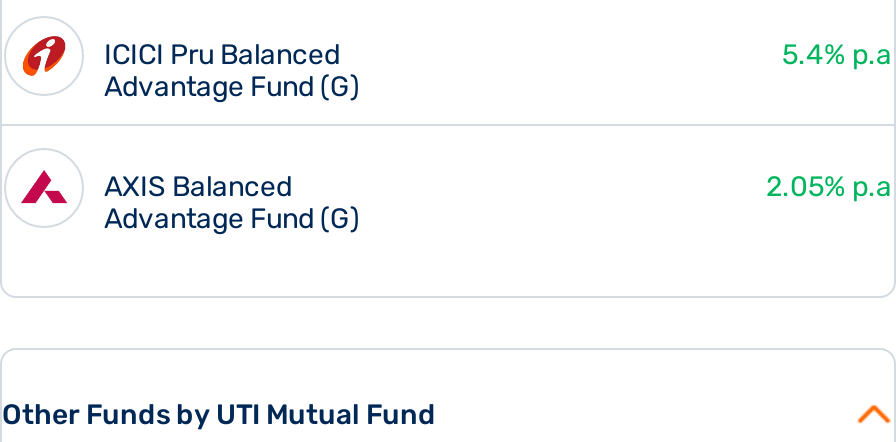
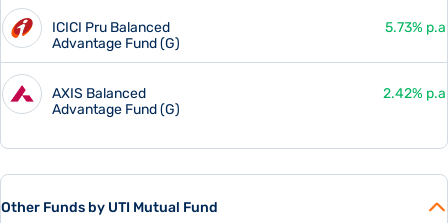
- 5.4% p.a
+ 5.73% p.a

- 2.05% p.a
+ 2.42% p.a
